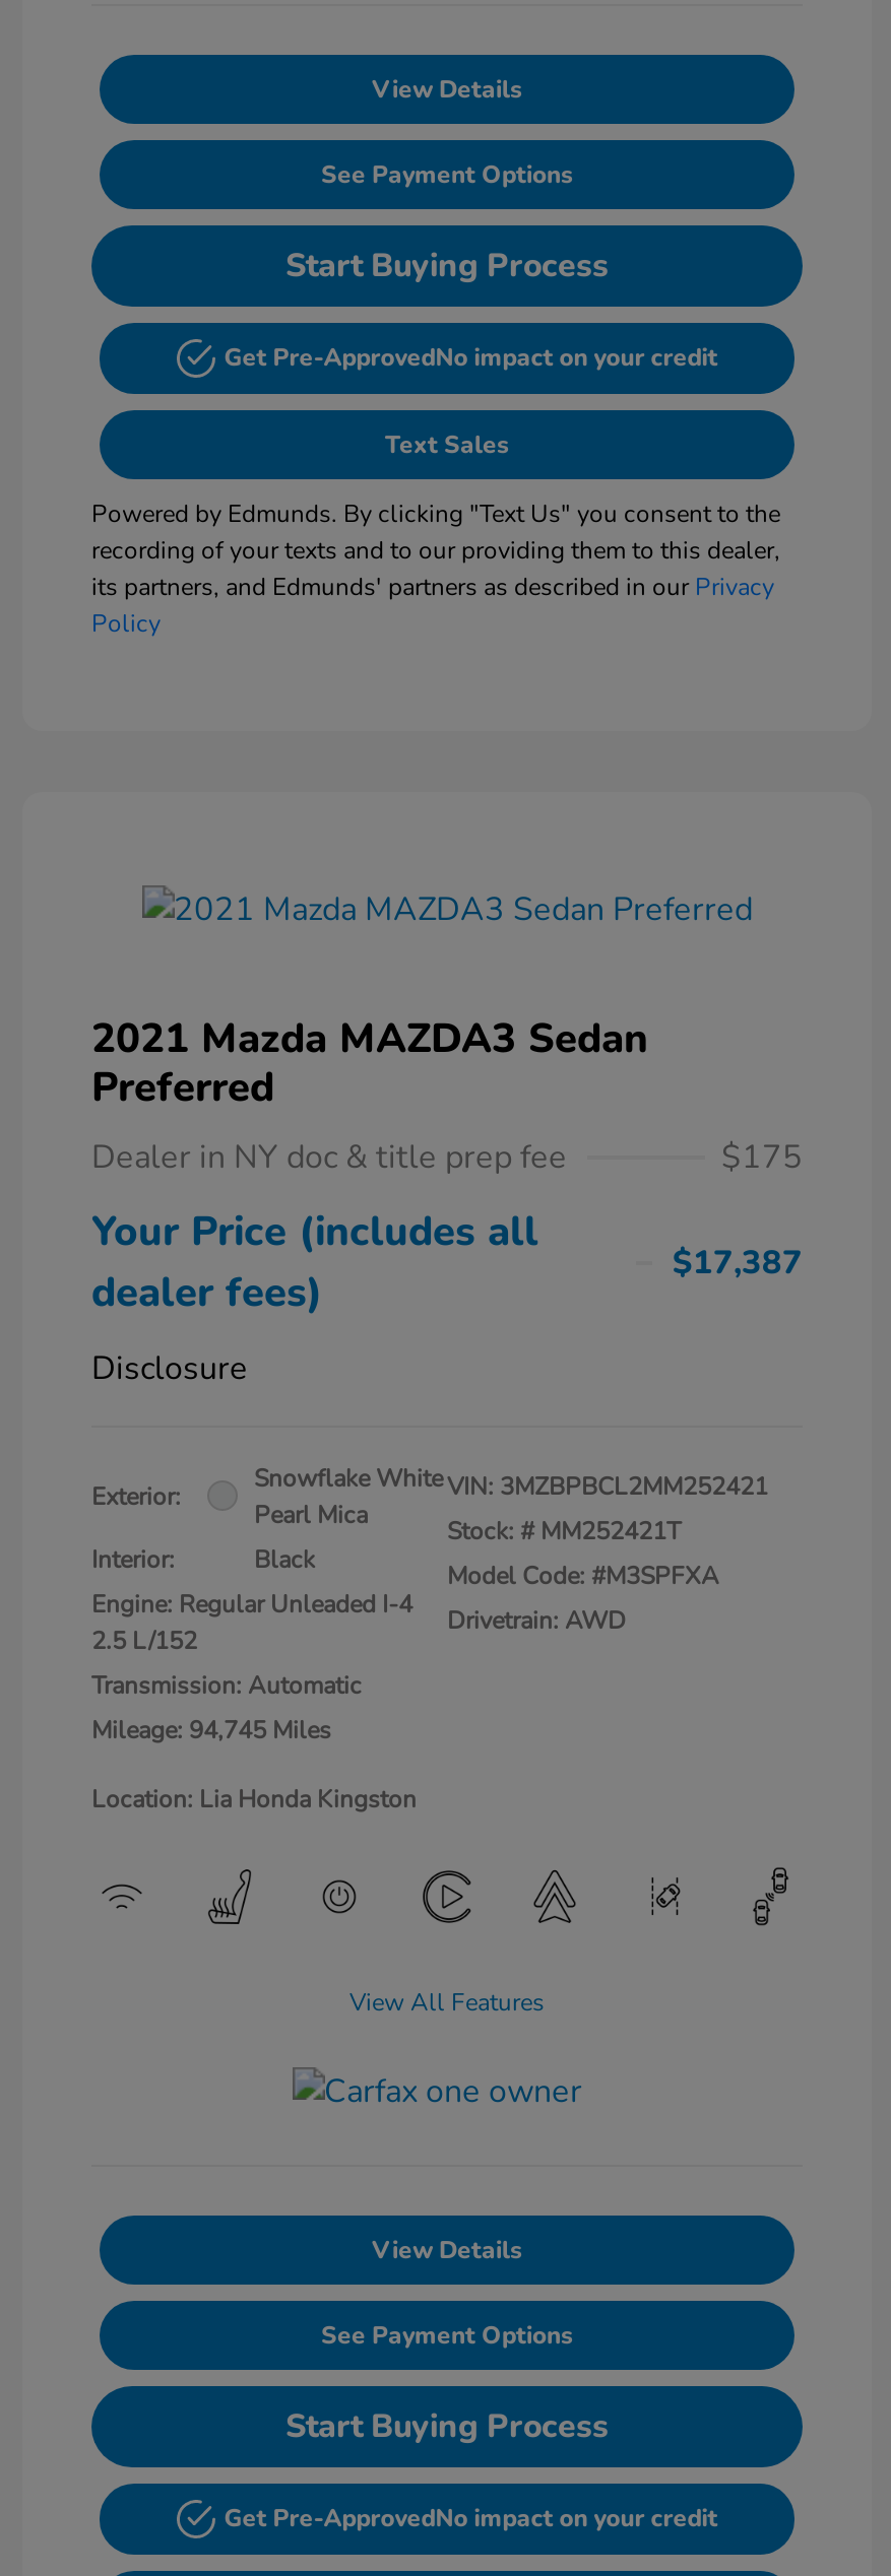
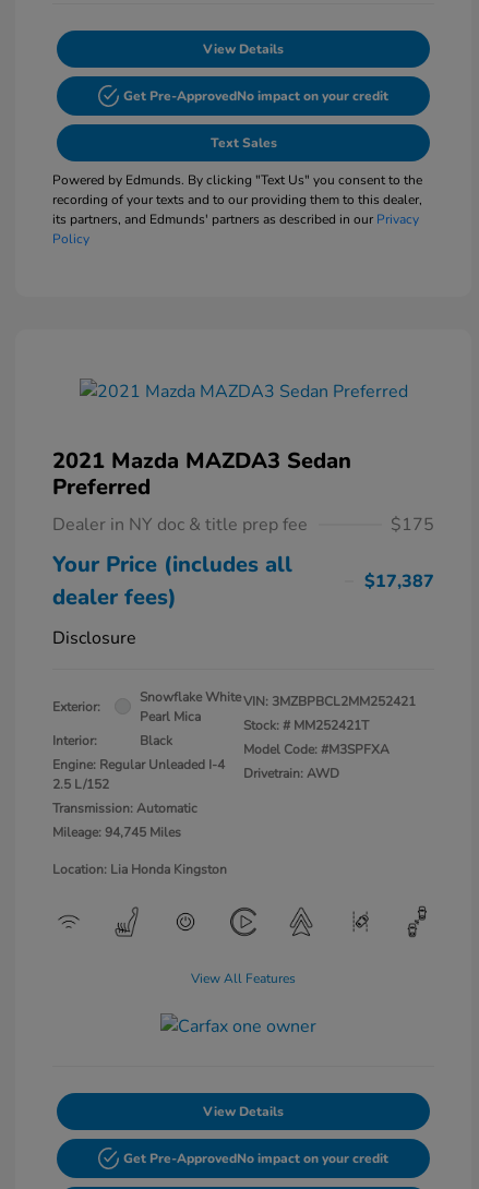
- See Payment Options
- Start Buying Process

- See Payment Options
- Start Buying Process
